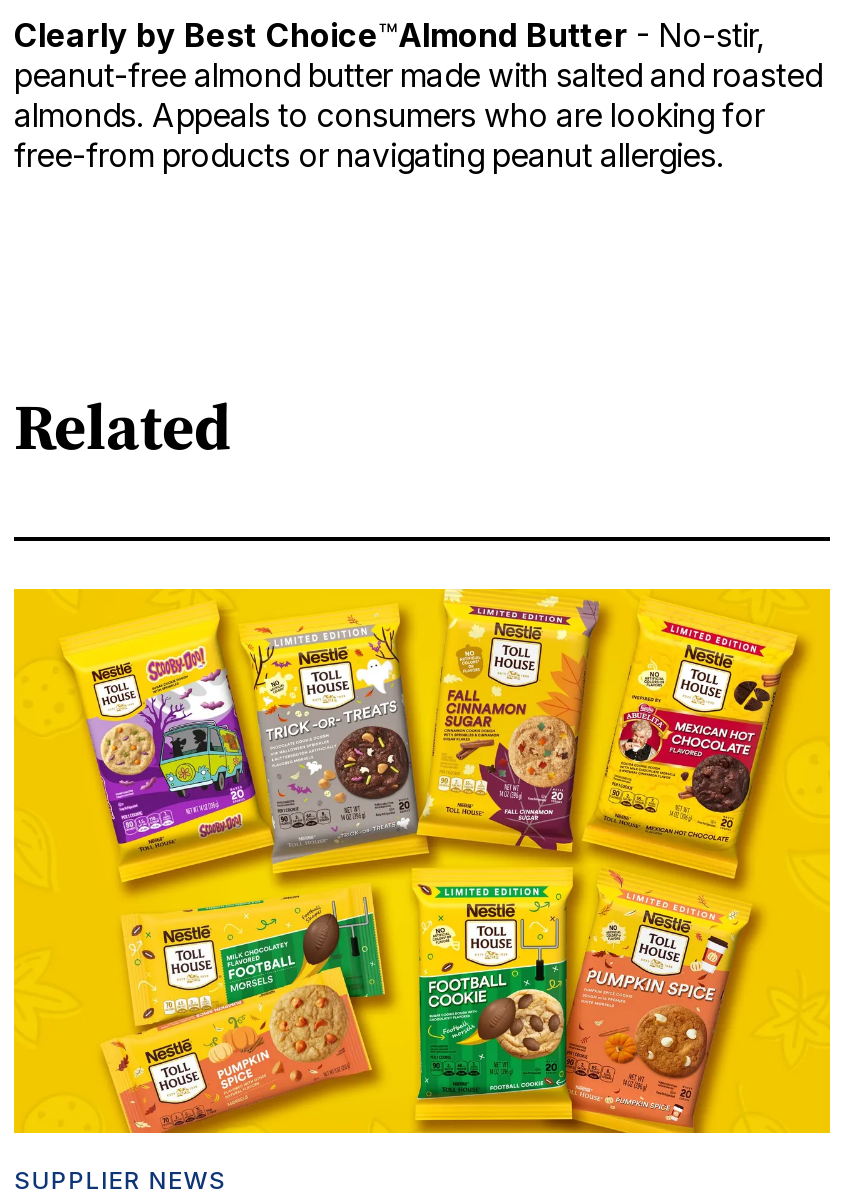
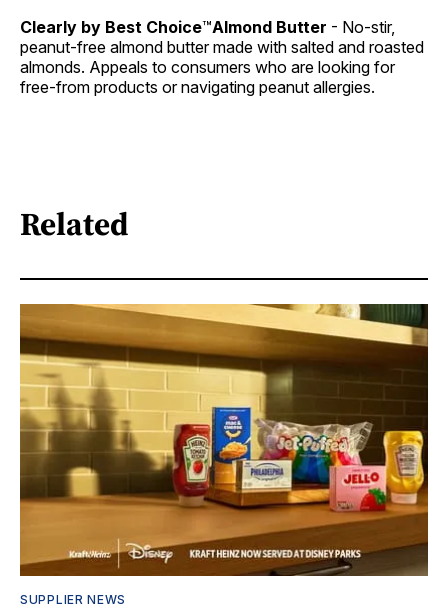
- [image]
+ [image]
